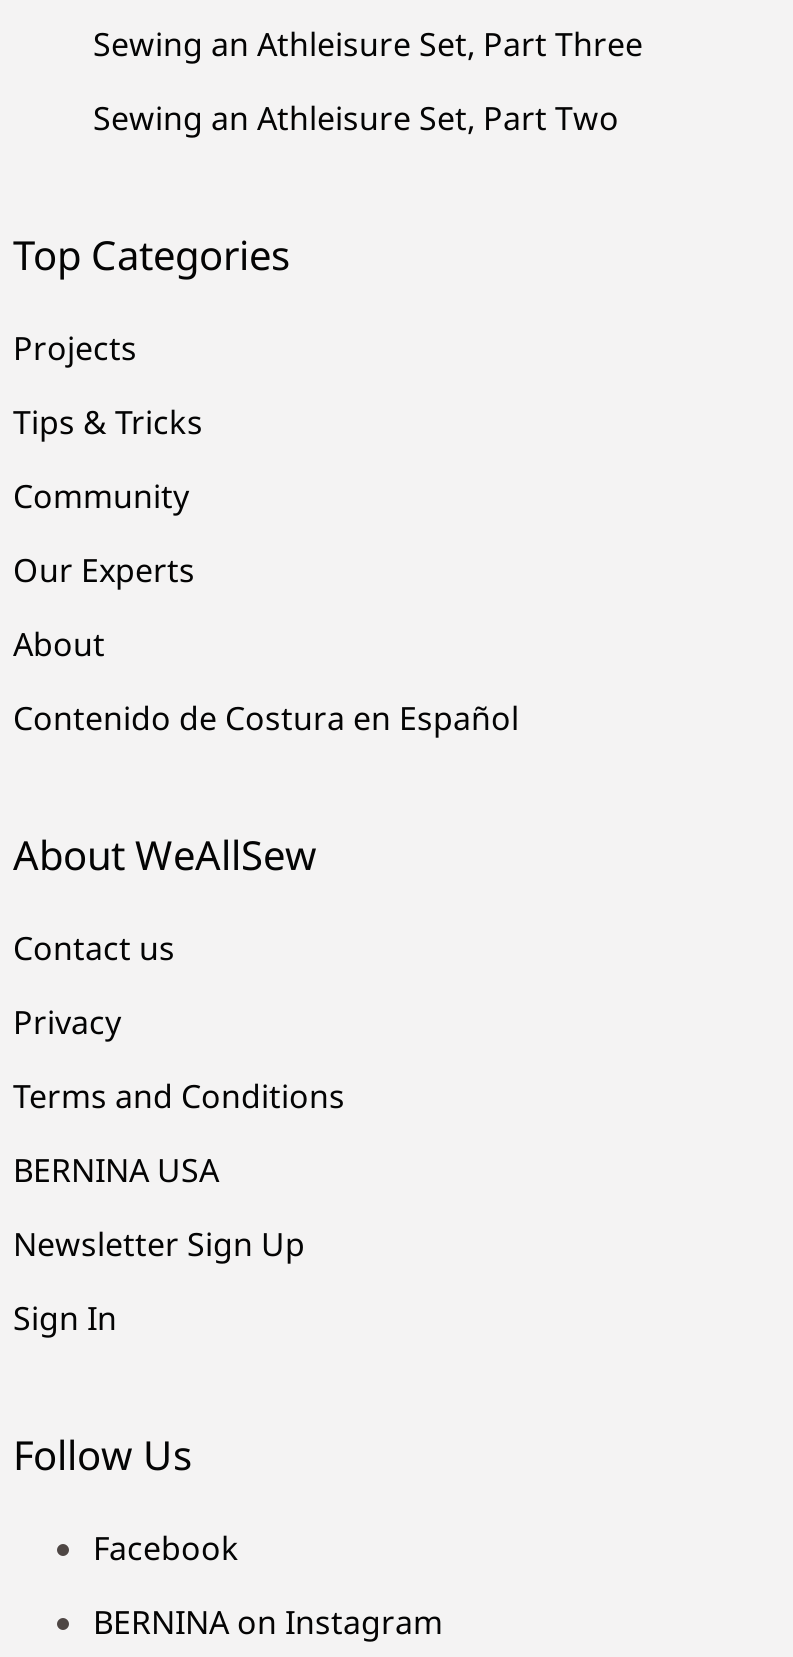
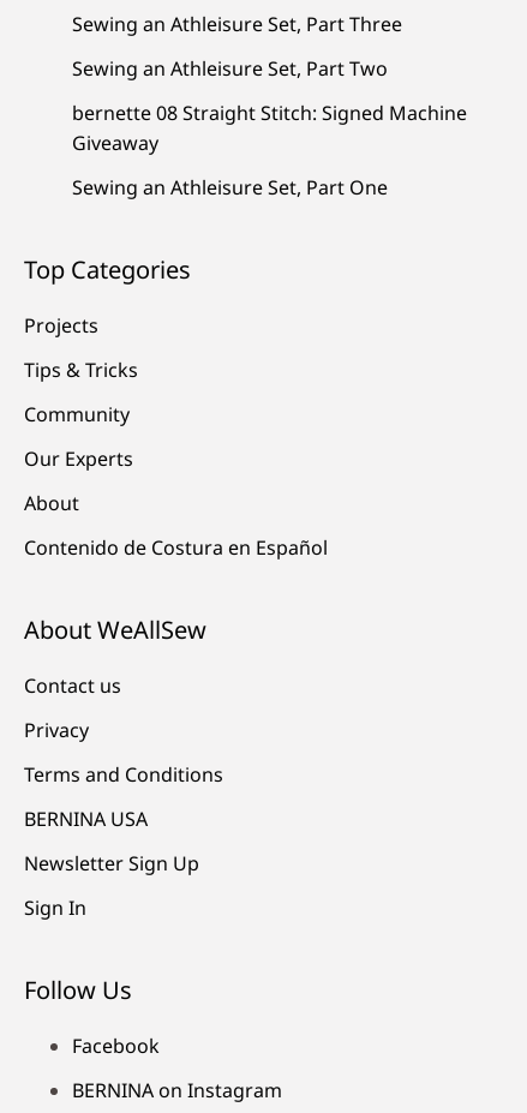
+ bernette 08 Straight Stitch: Signed Machine
+ Giveaway
+ Sewing an Athleisure Set, Part One
